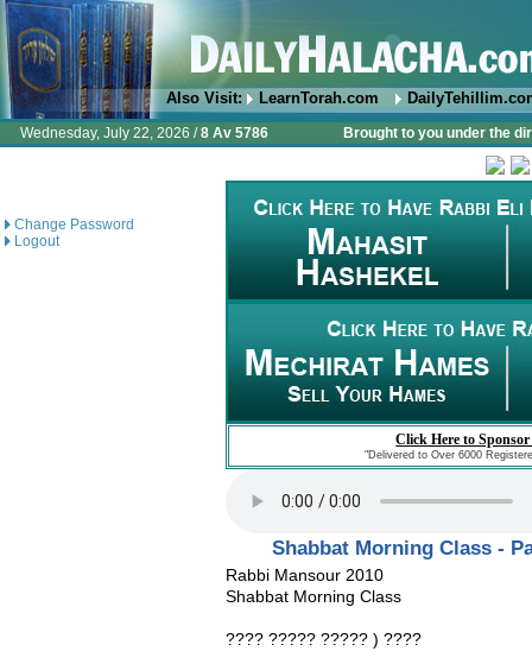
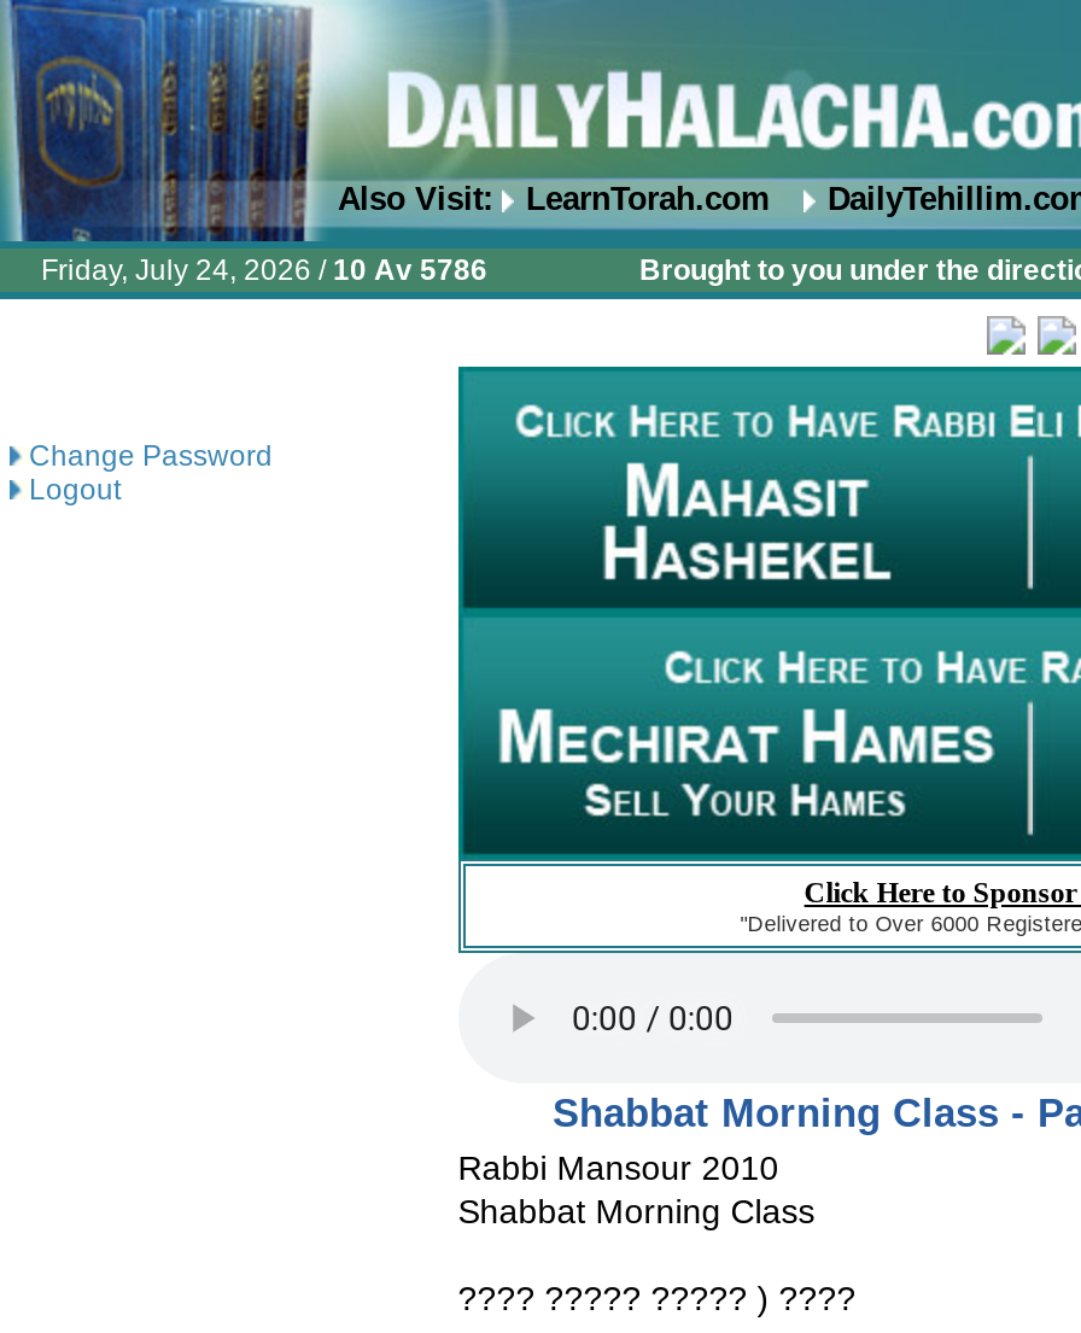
- Wednesday, July 22, 2026 / 8 Av 5786
+ Friday, July 24, 2026 / 10 Av 5786
